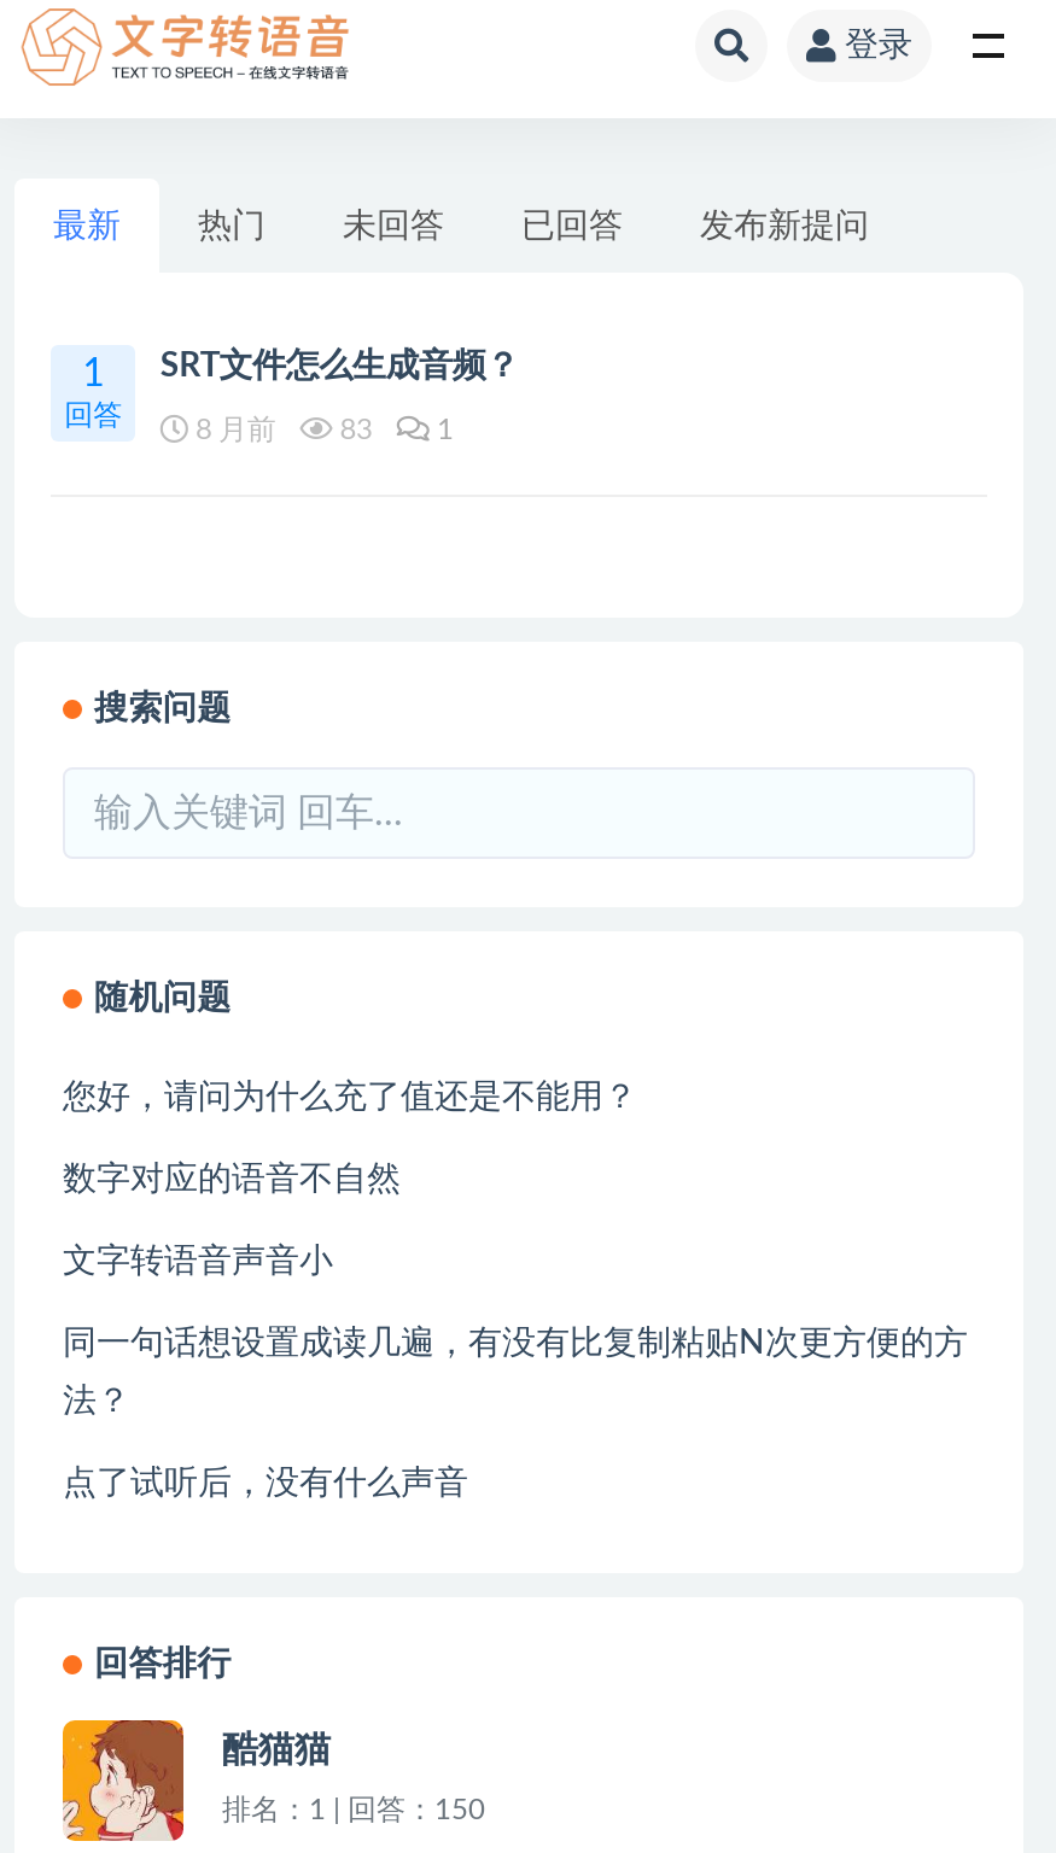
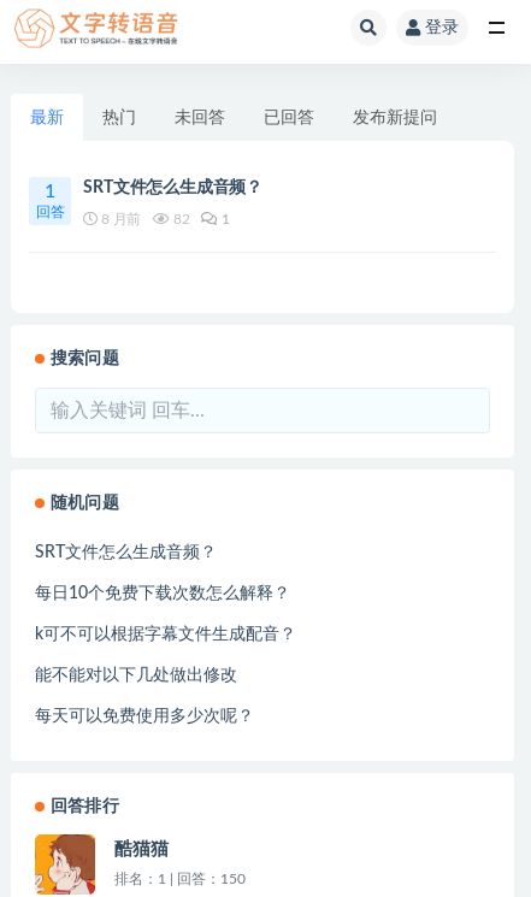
- 8 月前 83 1
+ 8 月前 82 1

- 您好，请问为什么充了值还是不能用？
- 数字对应的语音不自然
- 文字转语音声音小
- 同一句话想设置成读几遍，有没有比复制粘贴N次更方便的方
- 法？
- 点了试听后，没有什么声音
+ SRT文件怎么生成音频？
+ 每日10个免费下载次数怎么解释？
+ k可不可以根据字幕文件生成配音？
+ 能不能对以下几处做出修改
+ 每天可以免费使用多少次呢？
